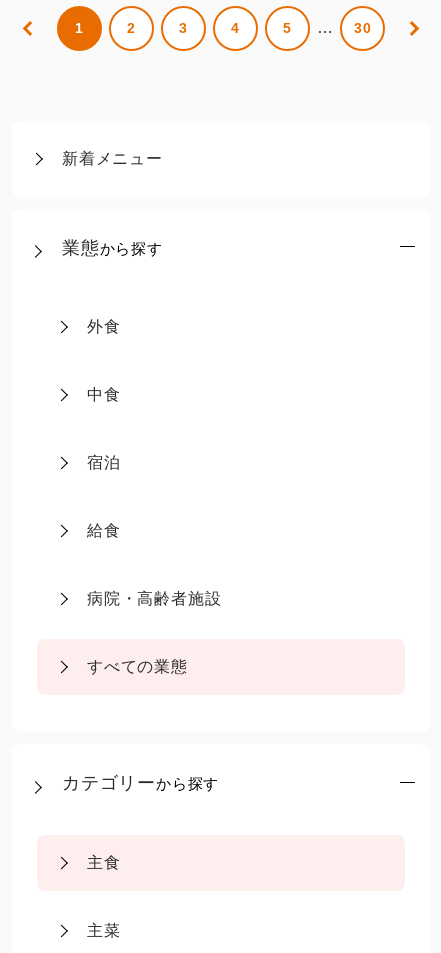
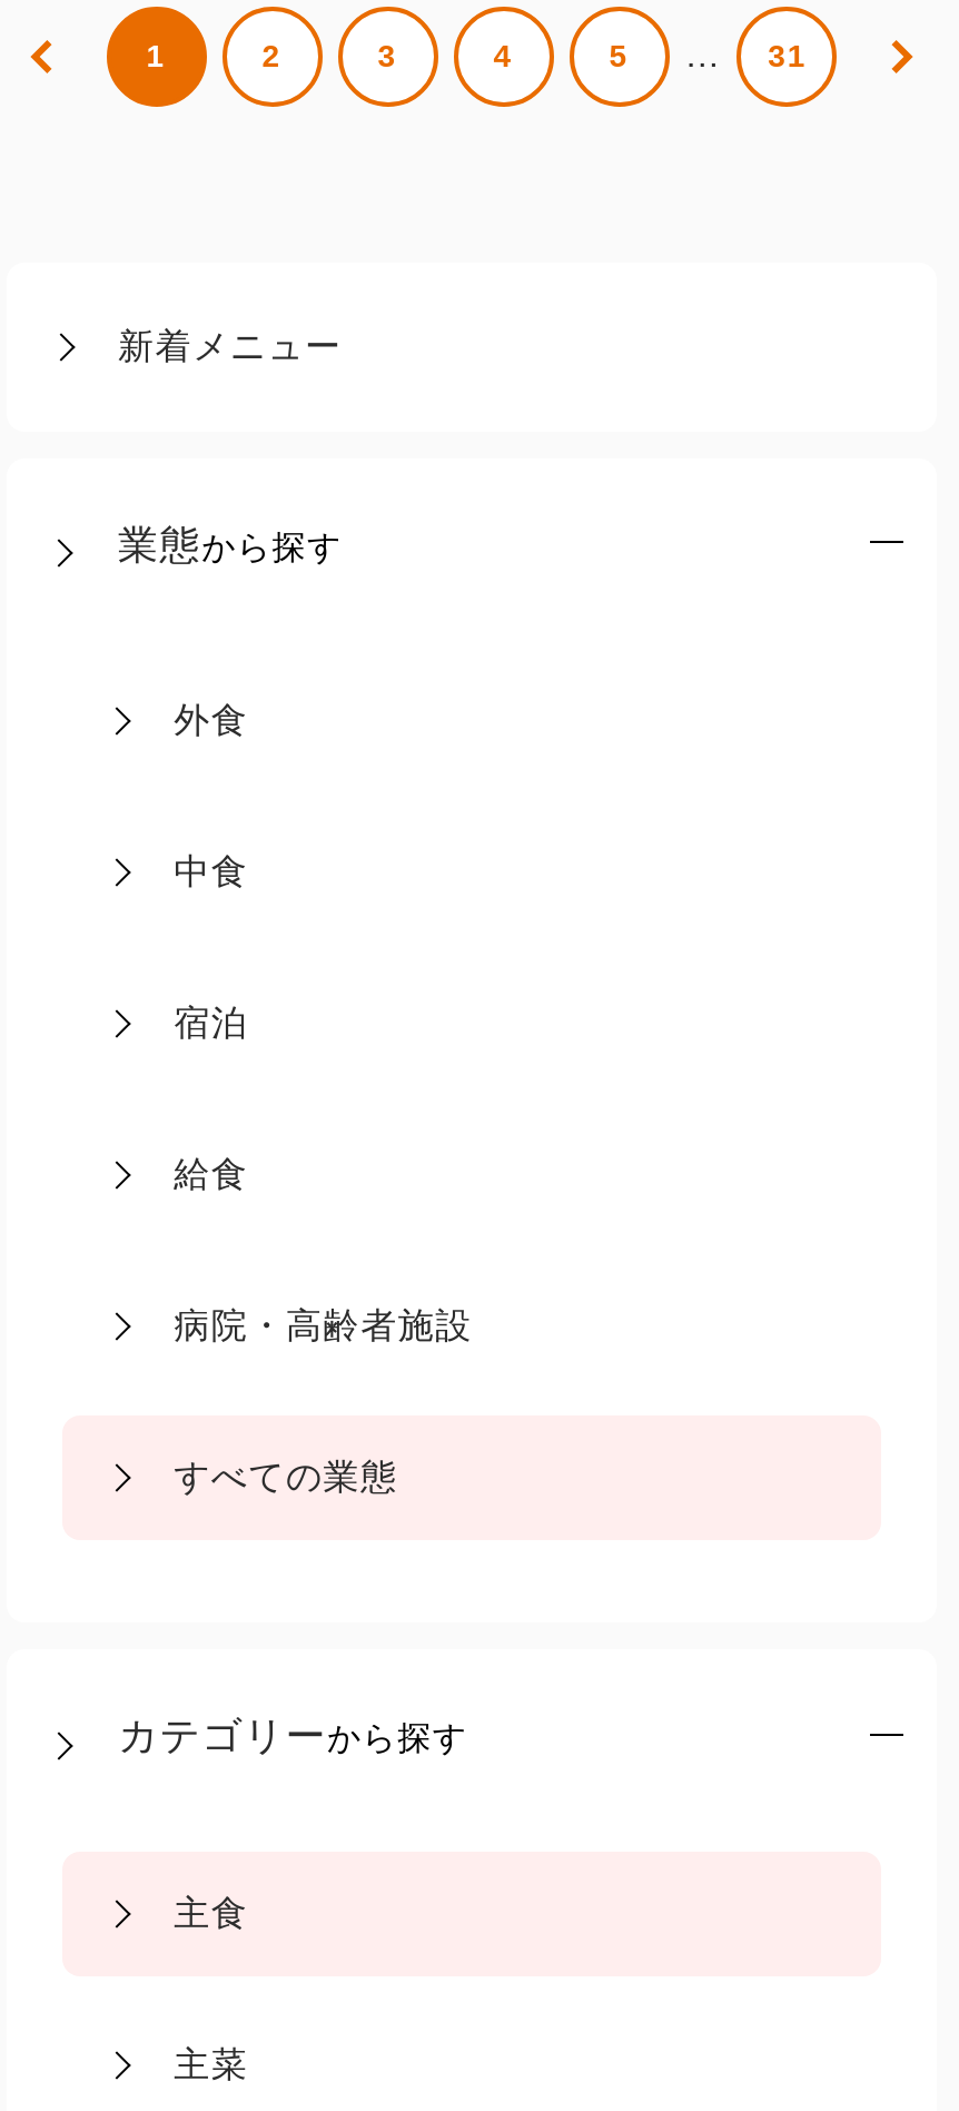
- 30
+ 31
